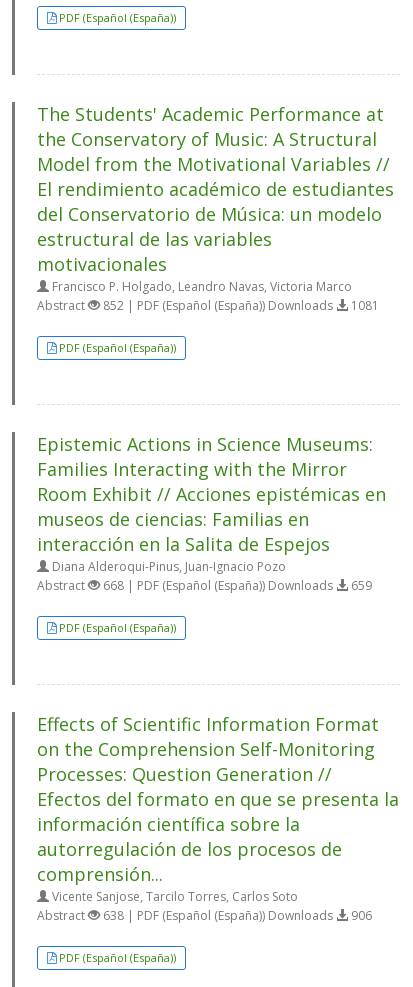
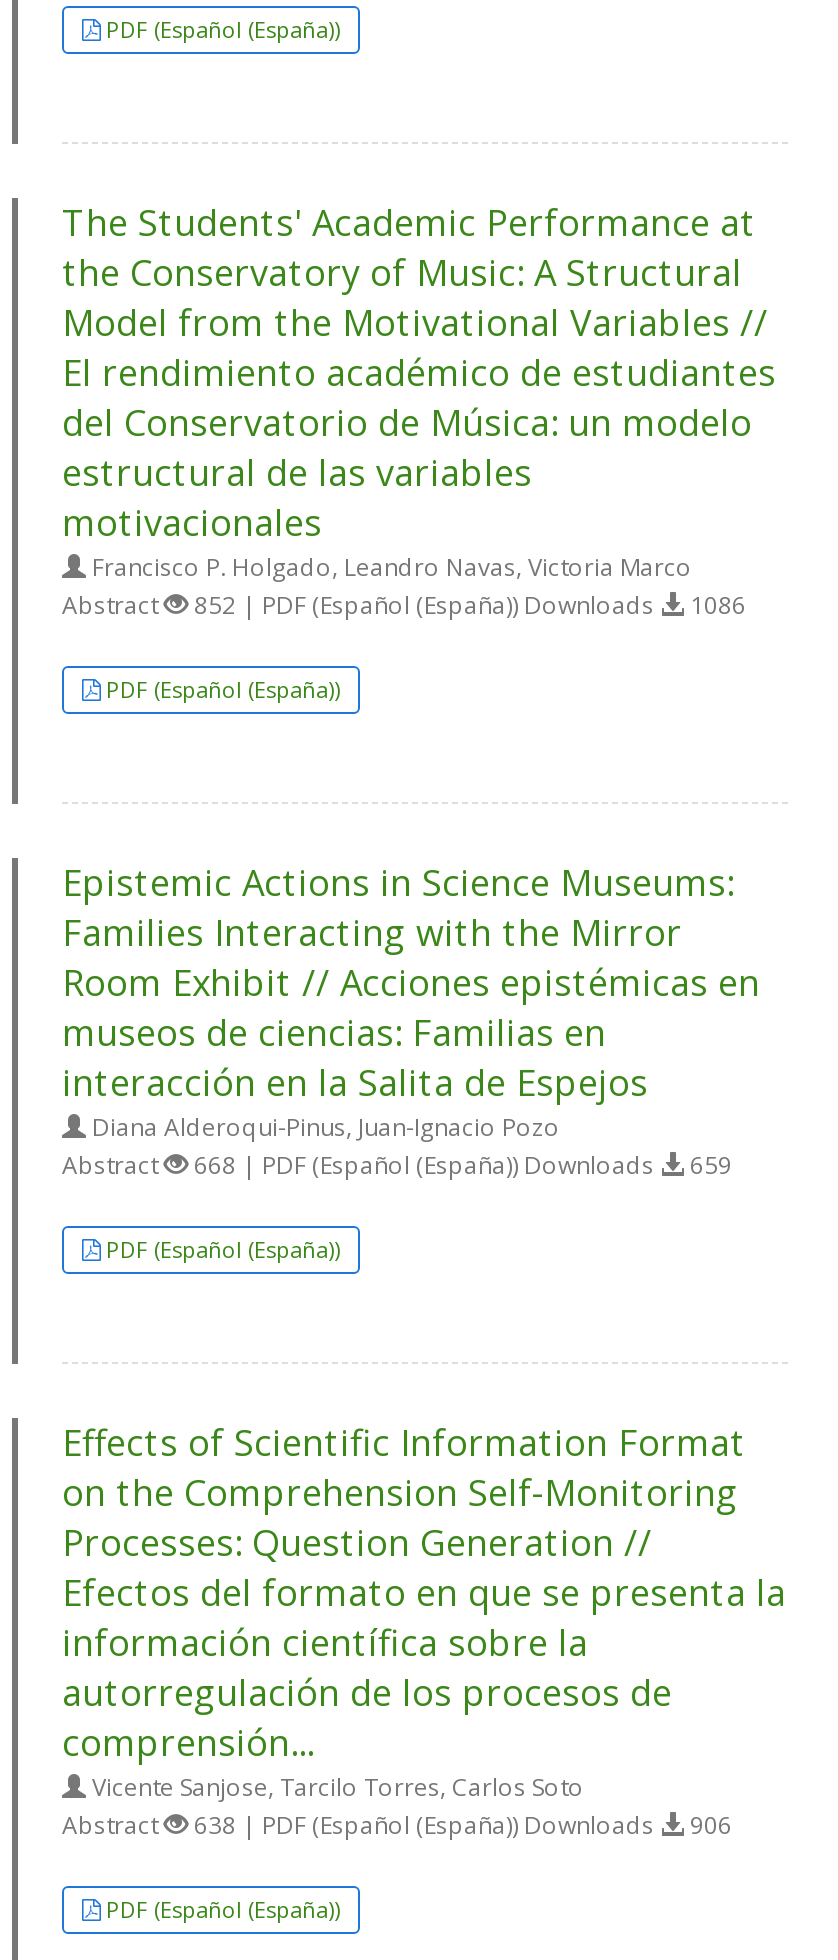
- 1081
+ 1086
